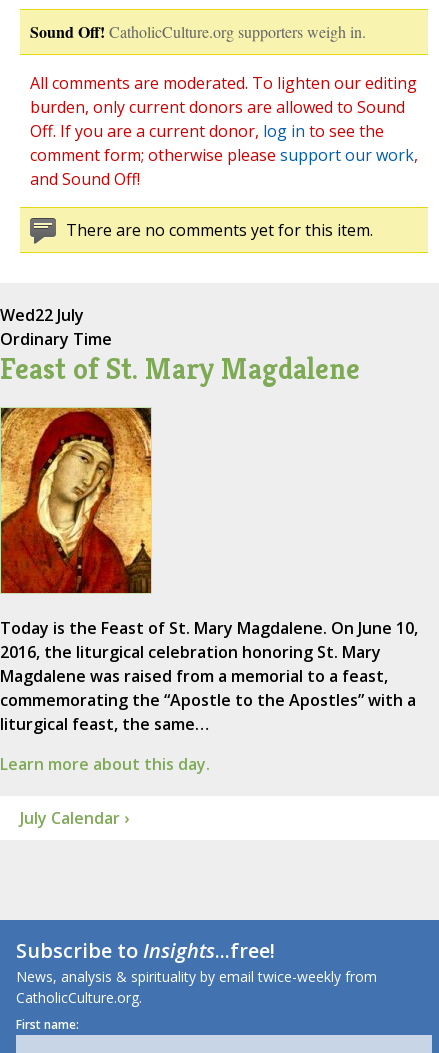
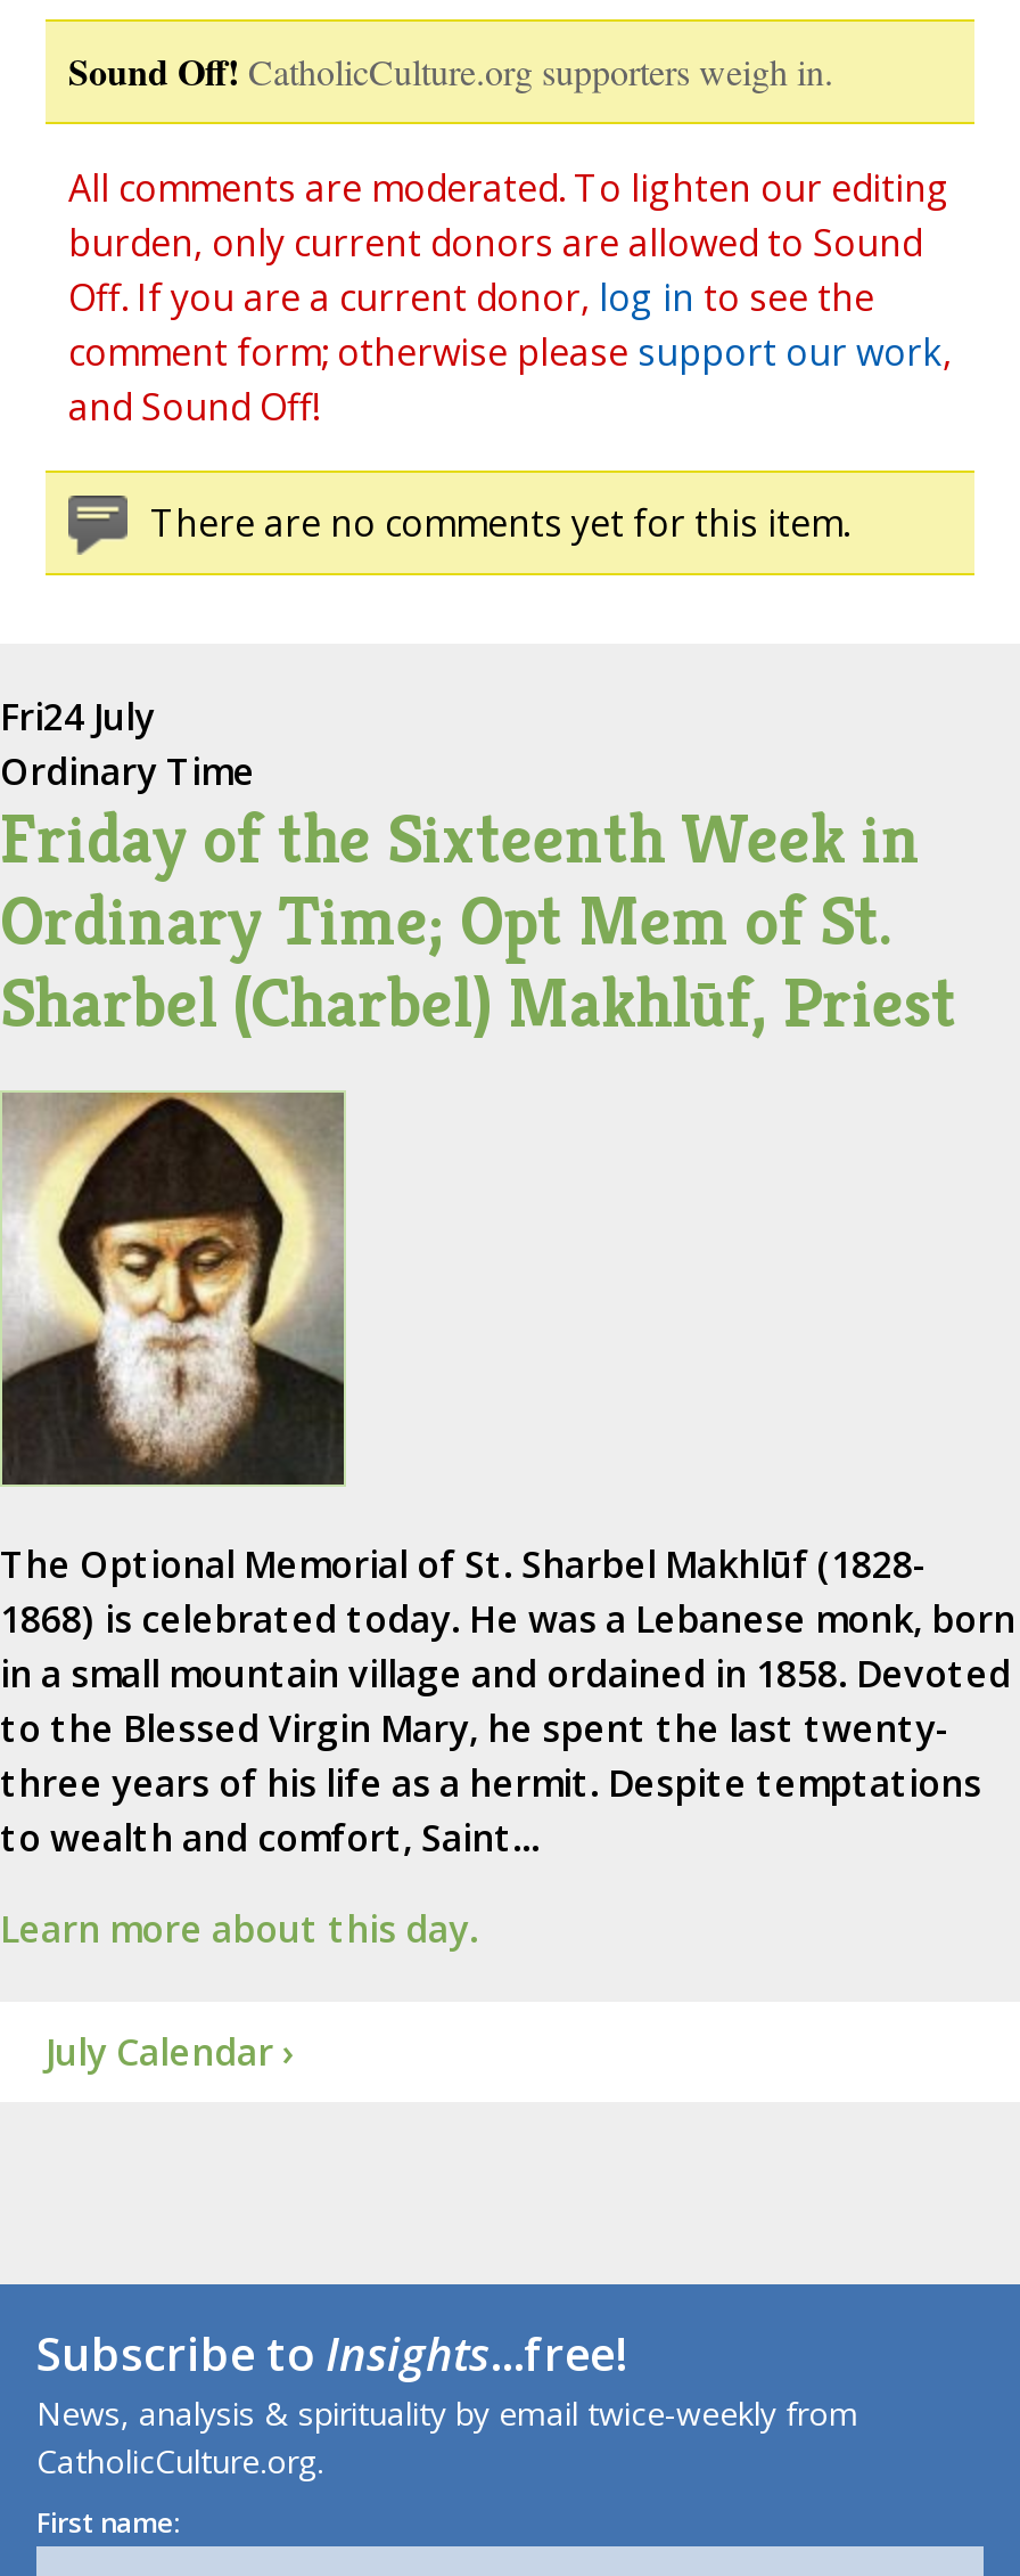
- Wed22 July
+ Fri24 July

- Feast of St. Mary Magdalene
+ Friday of the Sixteenth Week in
+ Ordinary Time; Opt Mem of St.
+ Sharbel (Charbel) Makhlūf, Priest

- [image]
+ [image]

- Today is the Feast of St. Mary Magdalene. On June 10,
- 2016, the liturgical celebration honoring St. Mary
- Magdalene was raised from a memorial to a feast,
- commemorating the “Apostle to the Apostles” with a
- liturgical feast, the same…
+ The Optional Memorial of St. Sharbel Makhlūf (1828-
+ 1868) is celebrated today. He was a Lebanese monk, born
+ in a small mountain village and ordained in 1858. Devoted
+ to the Blessed Virgin Mary, he spent the last twenty-
+ three years of his life as a hermit. Despite temptations
+ to wealth and comfort, Saint…
